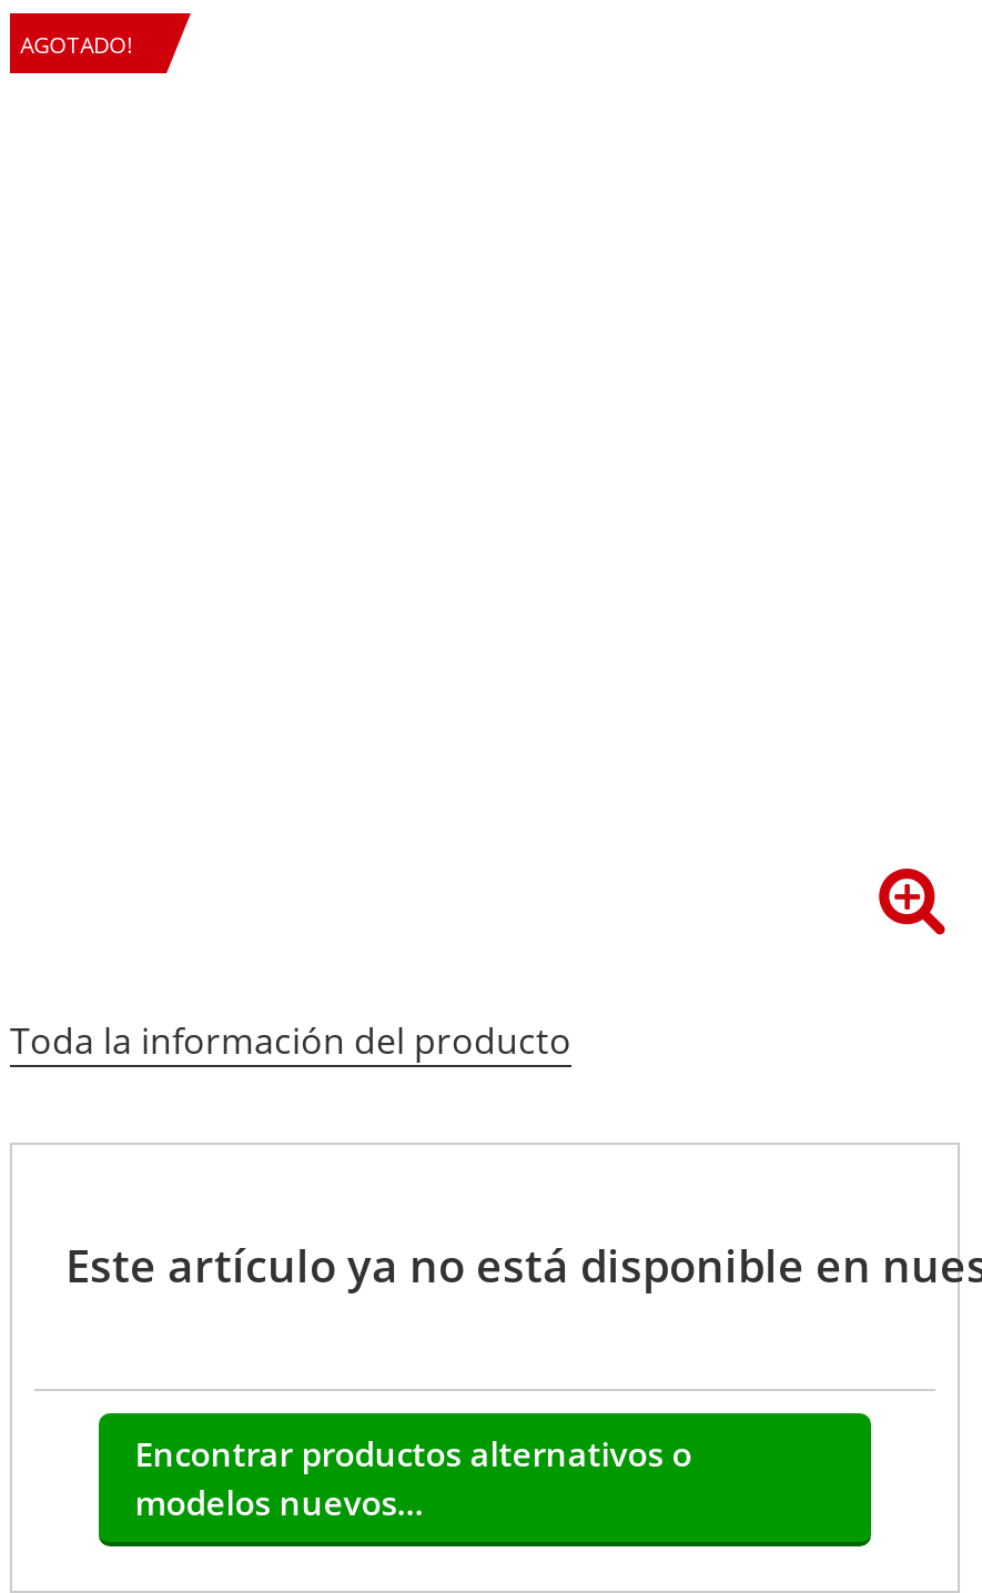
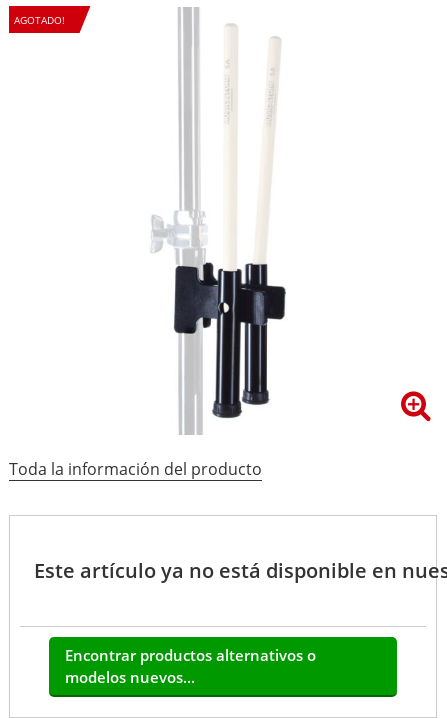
+ [image]
